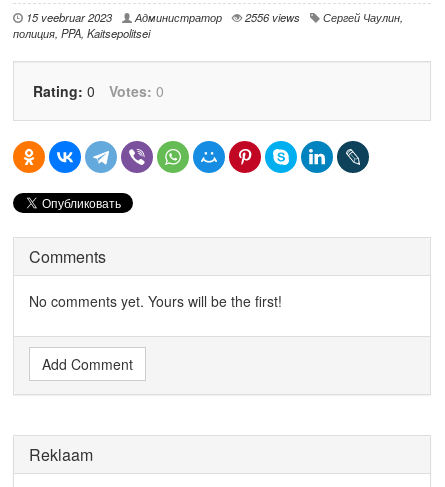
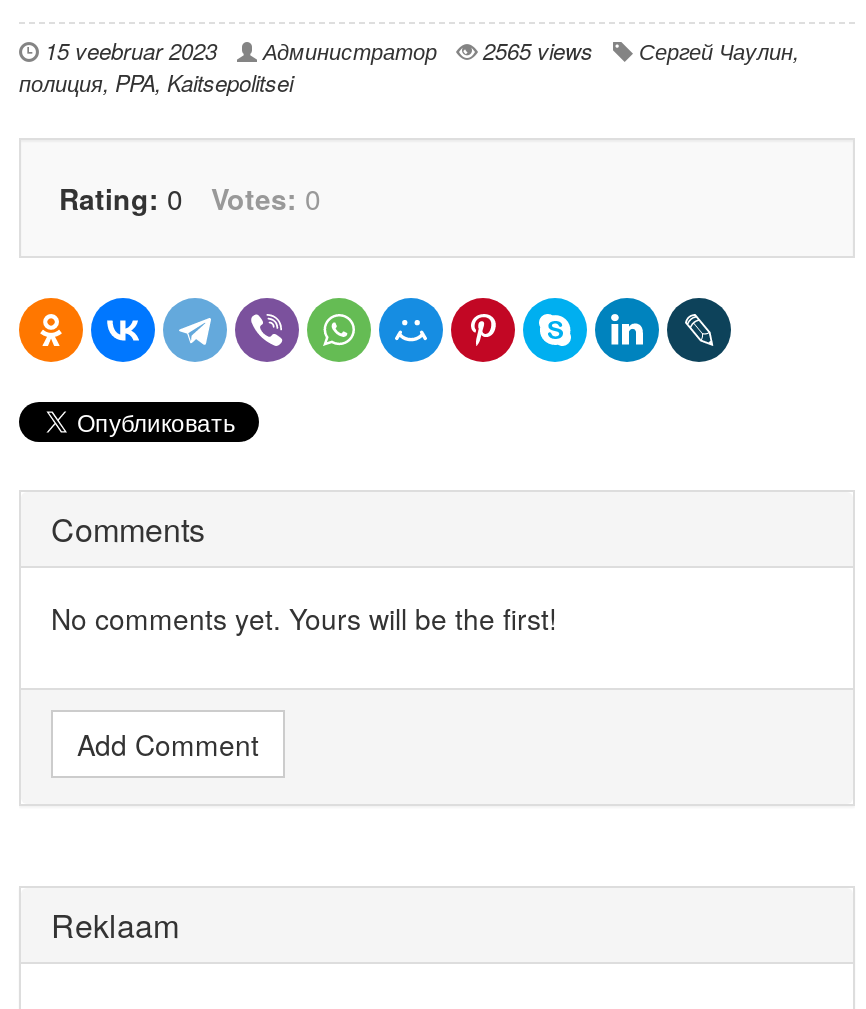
- 15 veebruar 2023 Администратор 2556 views Сергей Чаулин,
+ 15 veebruar 2023 Администратор 2565 views Сергей Чаулин,
